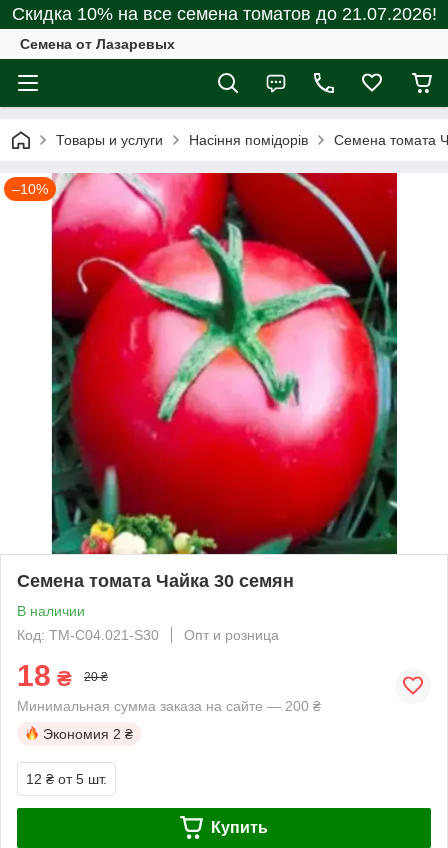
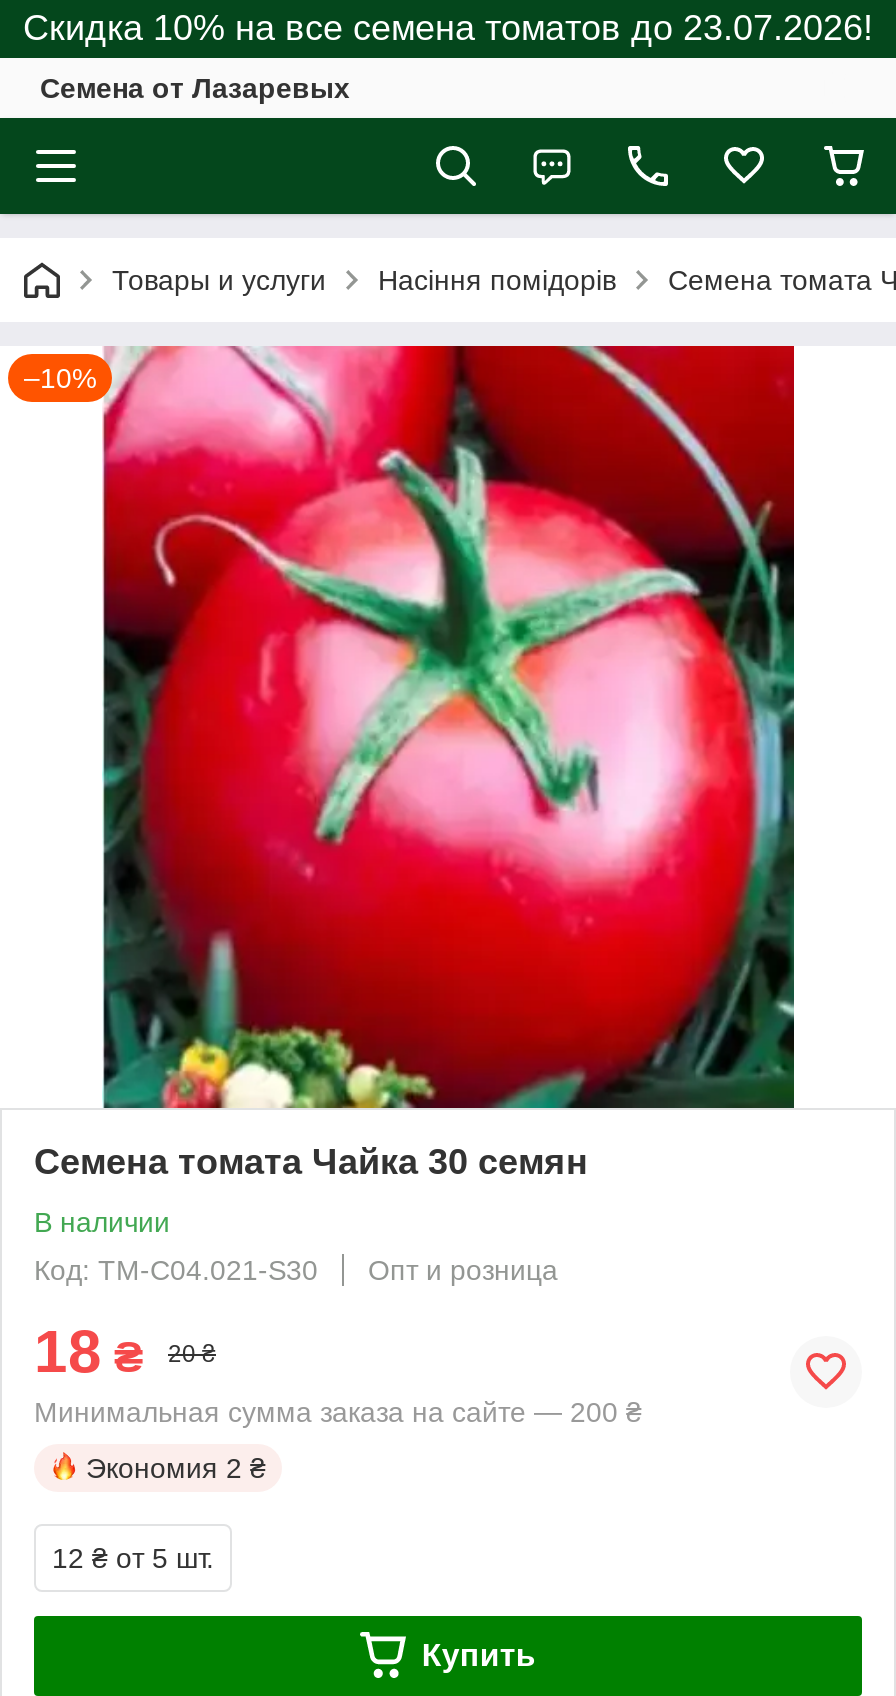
- Скидка 10% на все семена томатов до 21.07.2026!
+ Скидка 10% на все семена томатов до 23.07.2026!
